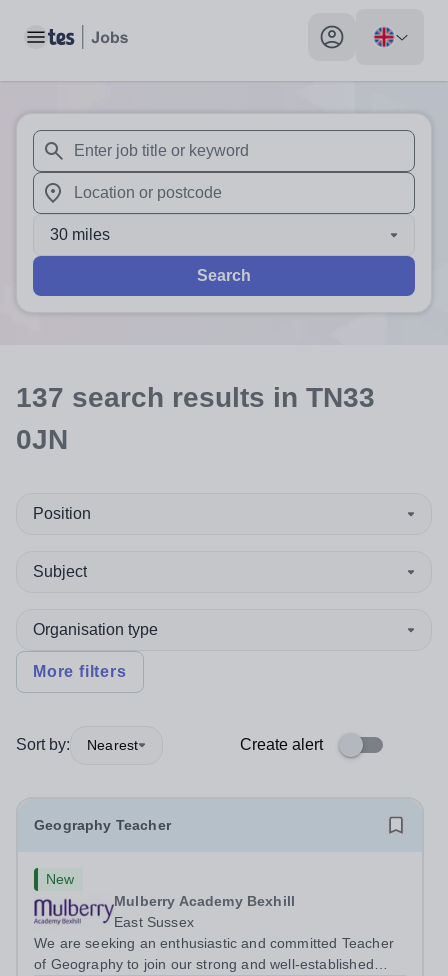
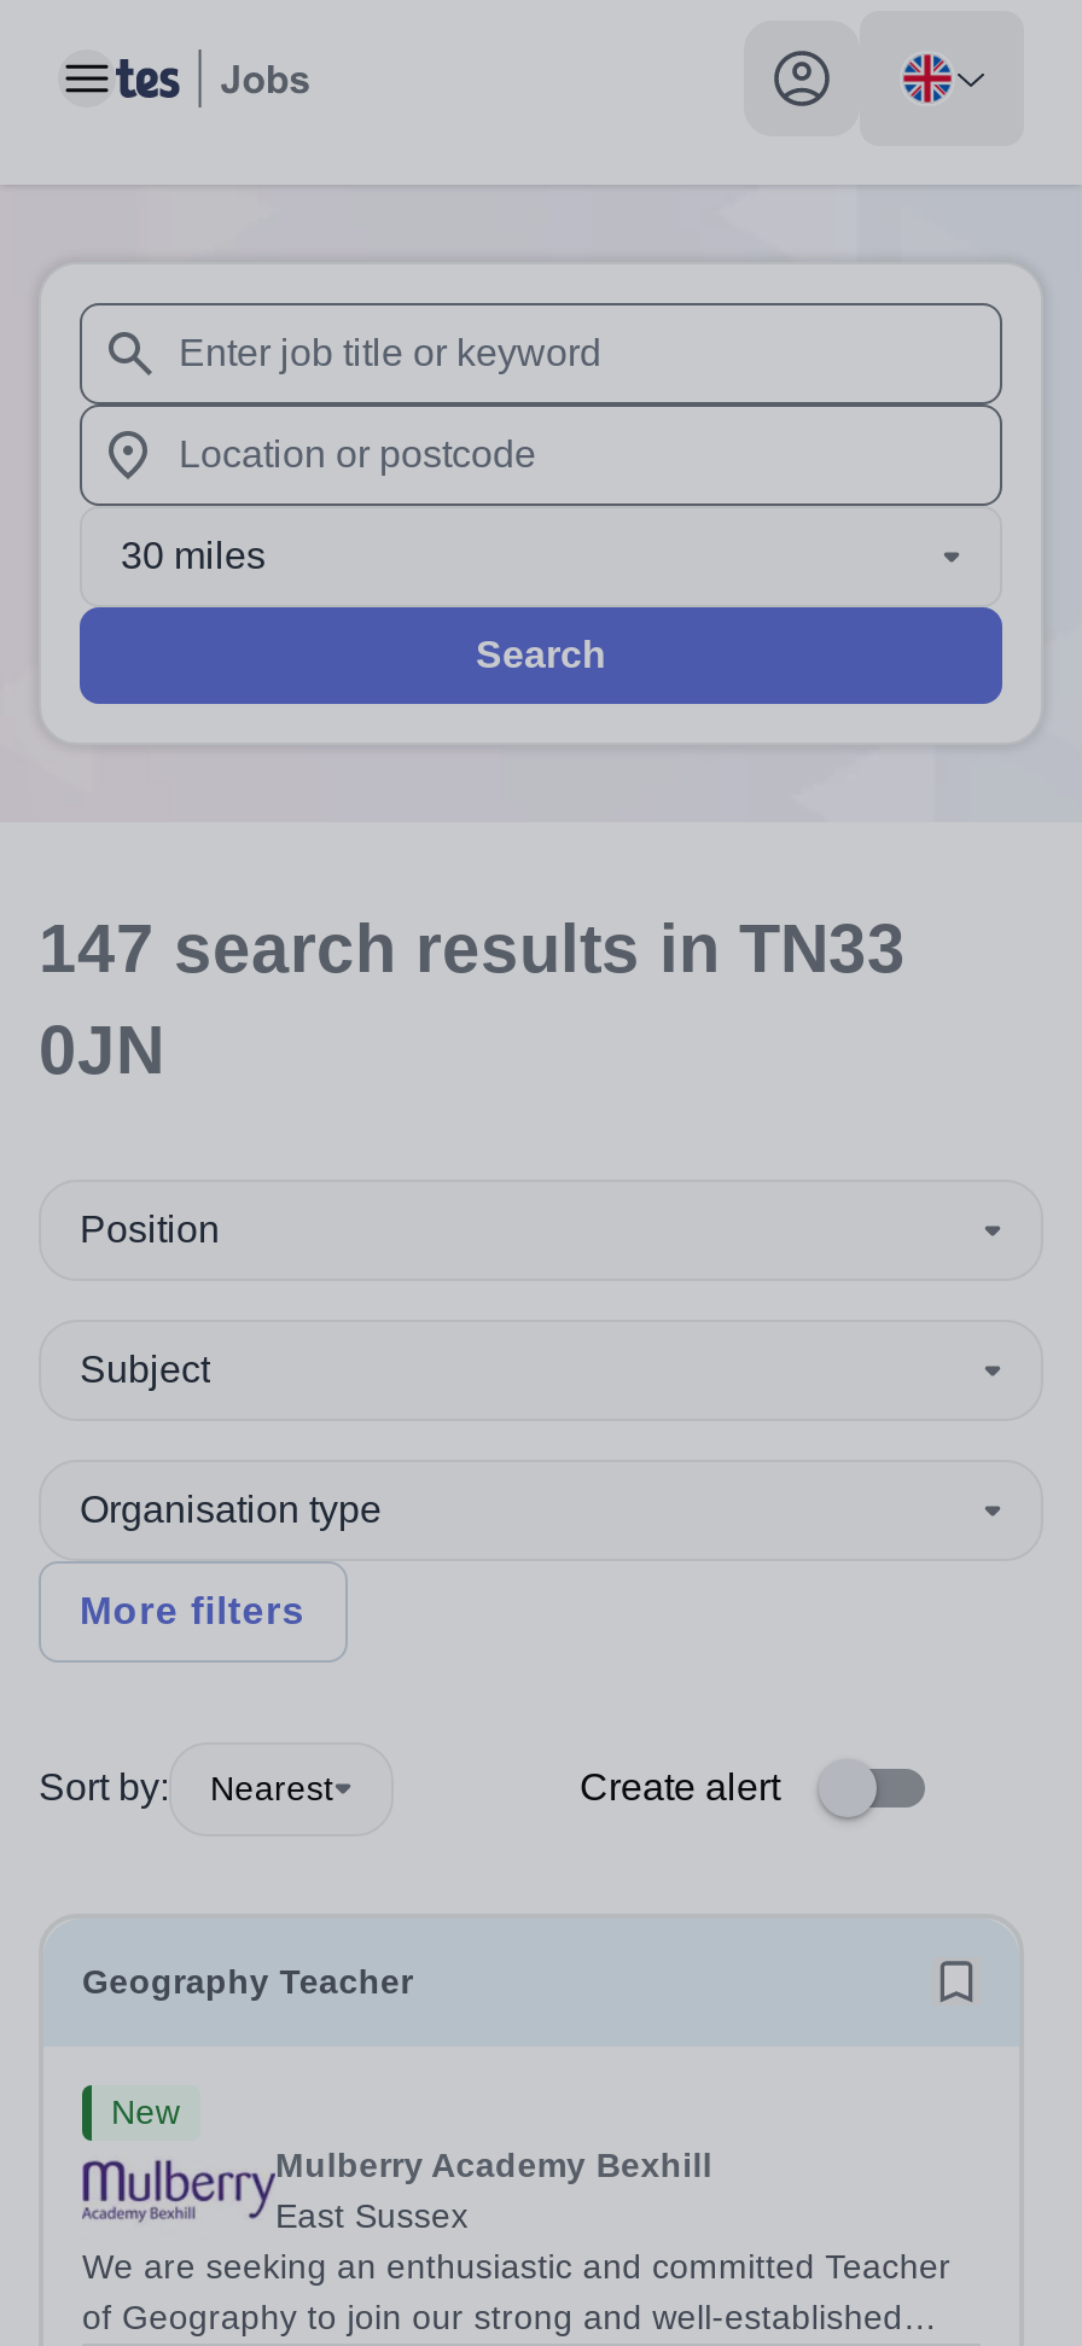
- 137 search results in TN33
+ 147 search results in TN33
